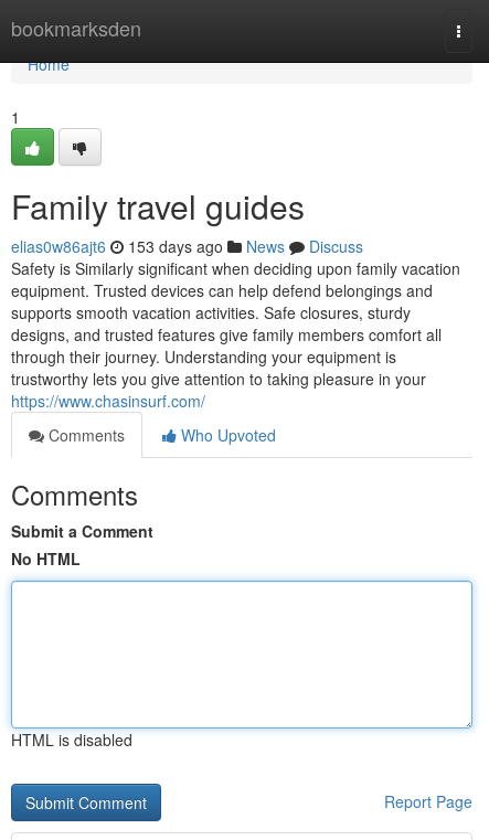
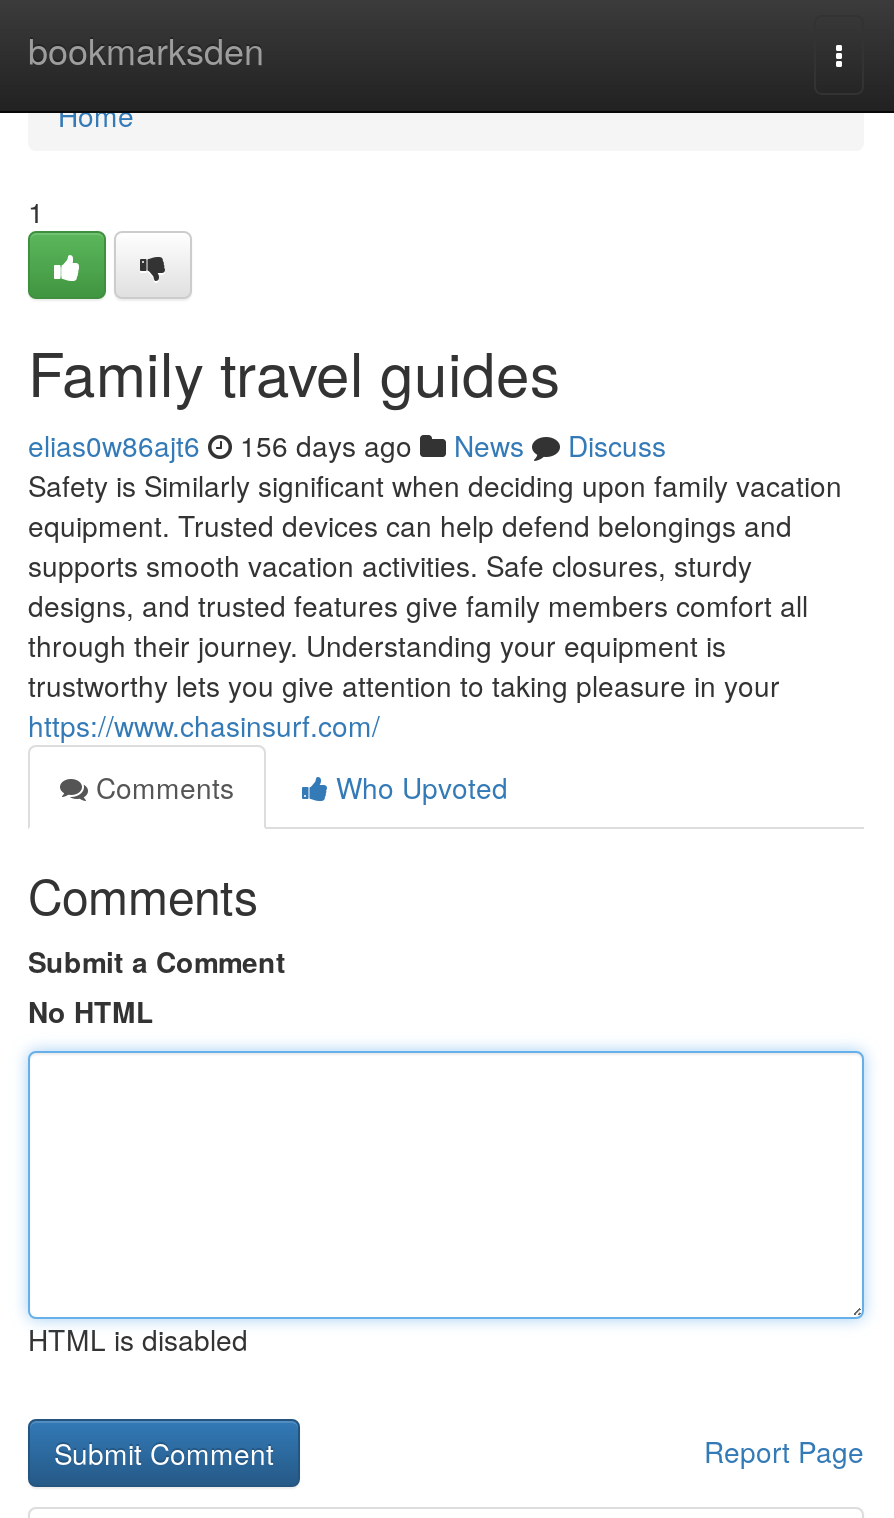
- 153 days ago
+ 156 days ago
